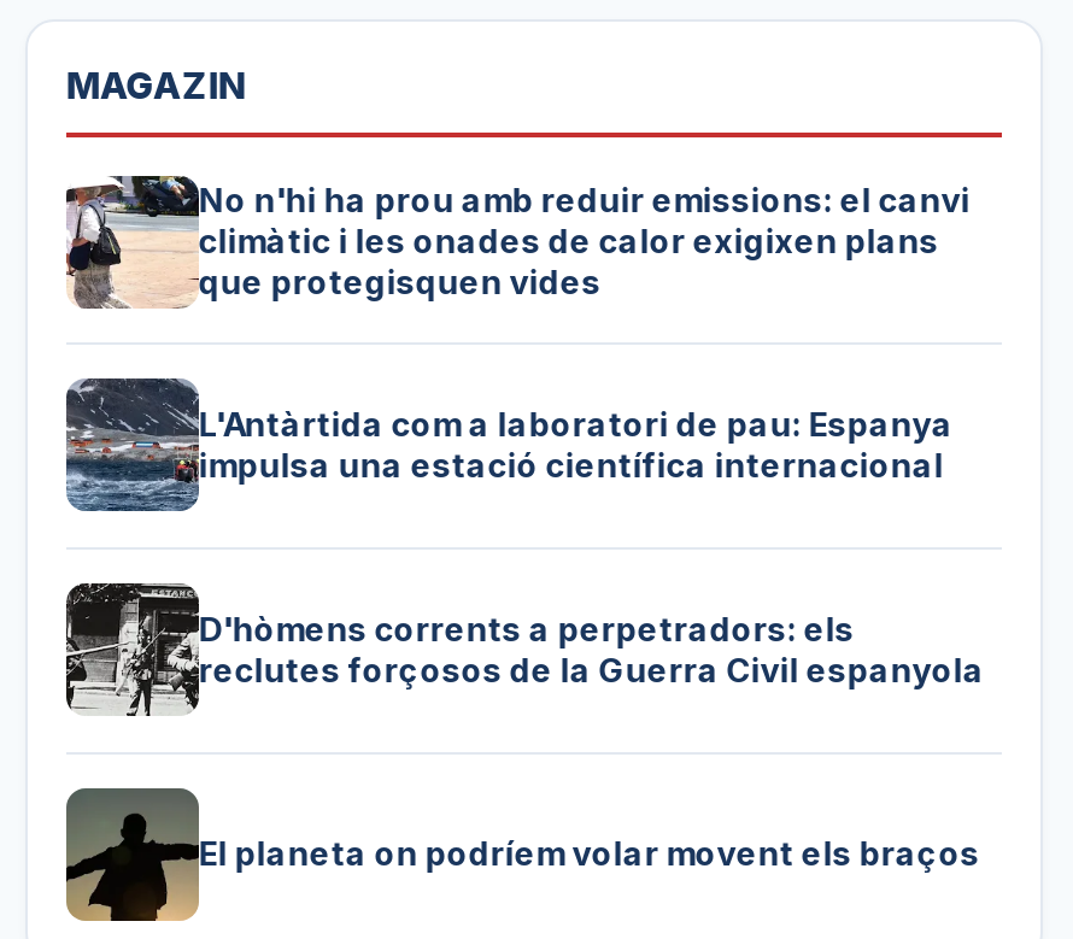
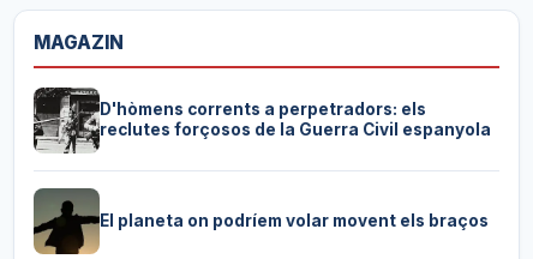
- [image]
- No n'hi ha prou amb reduir emissions: el canvi
- climàtic i les onades de calor exigixen plans
- que protegisquen vides

- [image]
- L'Antàrtida com a laboratori de pau: Espanya
- impulsa una estació científica internacional
